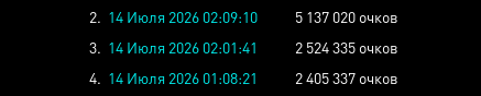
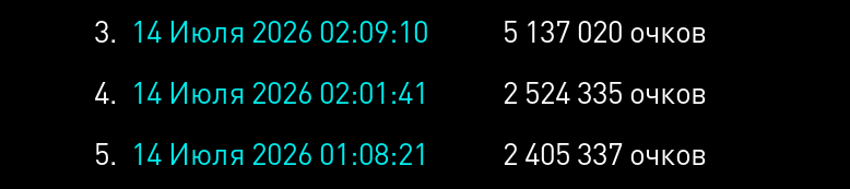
- 2. 14 Июля 2026 02:09:10 5 137 020 очков
+ 3. 14 Июля 2026 02:09:10 5 137 020 очков

- 3. 14 Июля 2026 02:01:41 2 524 335 очков
+ 4. 14 Июля 2026 02:01:41 2 524 335 очков

- 4. 14 Июля 2026 01:08:21 2 405 337 очков
+ 5. 14 Июля 2026 01:08:21 2 405 337 очков
